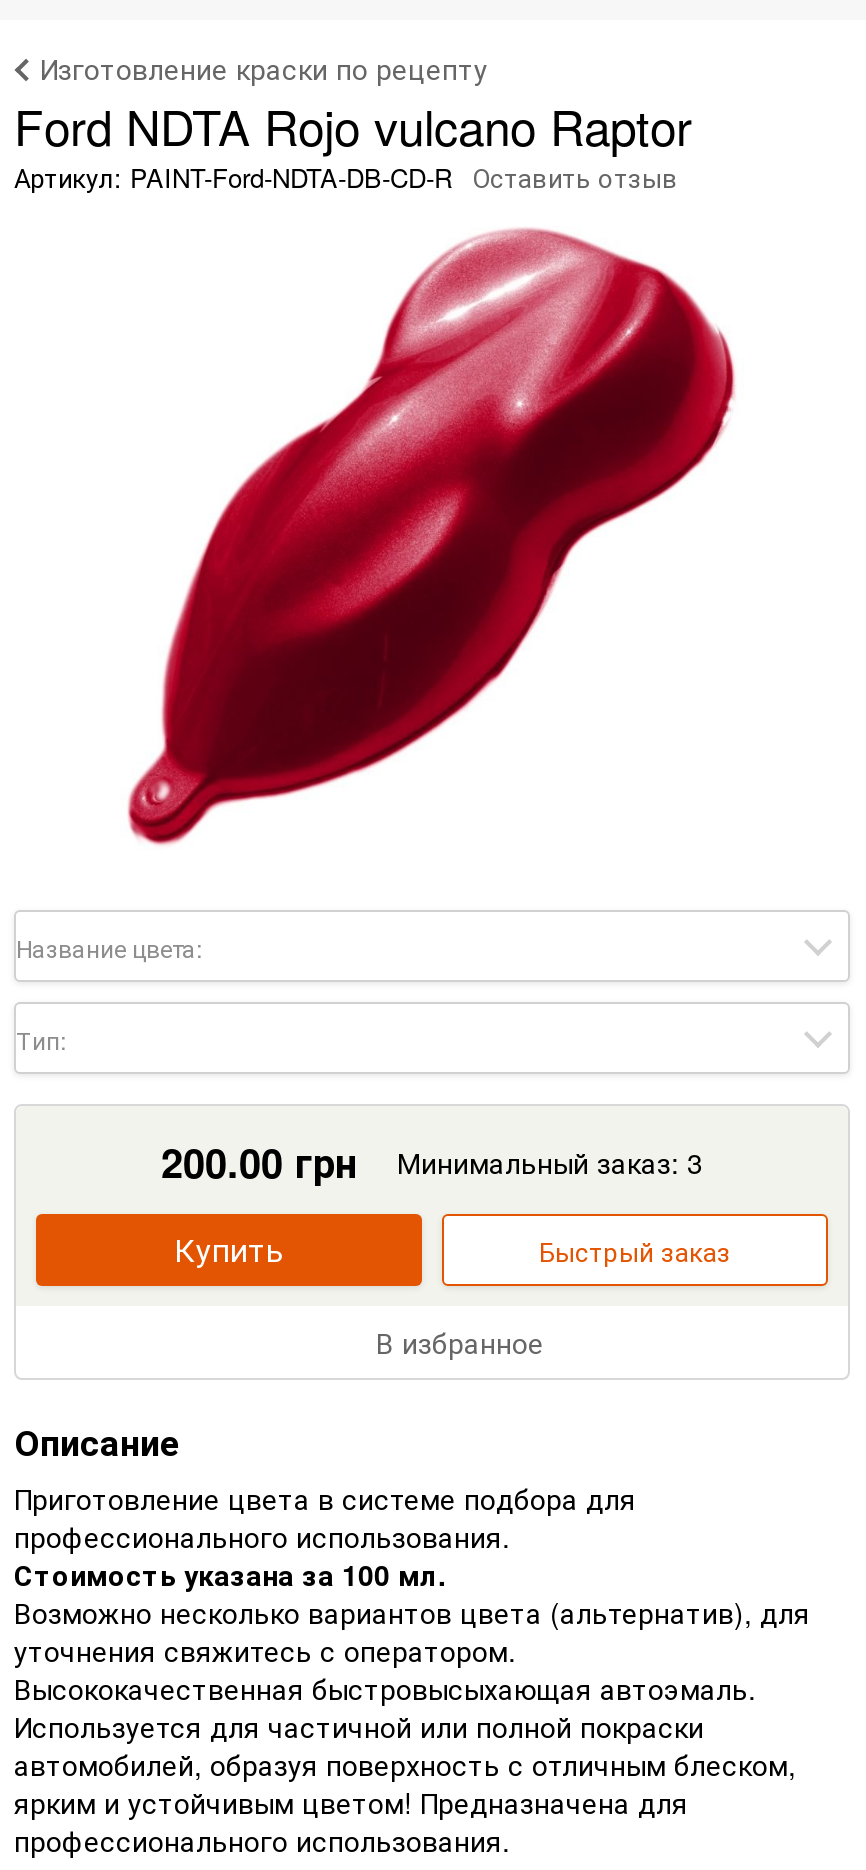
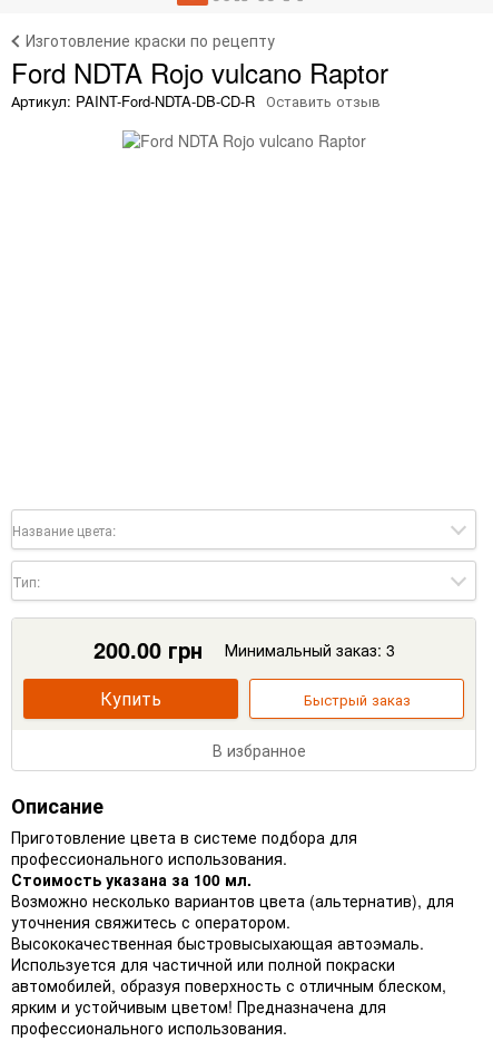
- [image]
